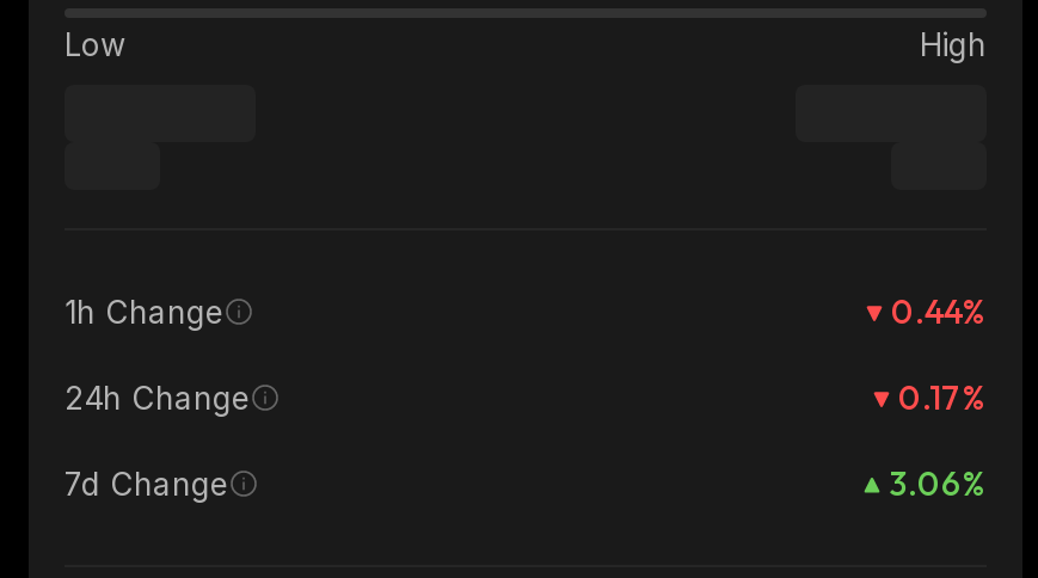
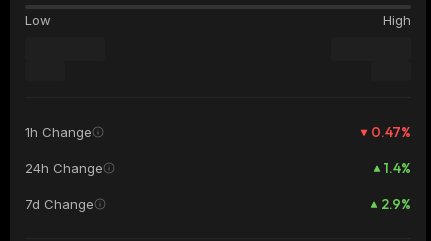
- 0.44%
+ 0.47%

- 0.17%
+ 1.4%

- 3.06%
+ 2.9%
